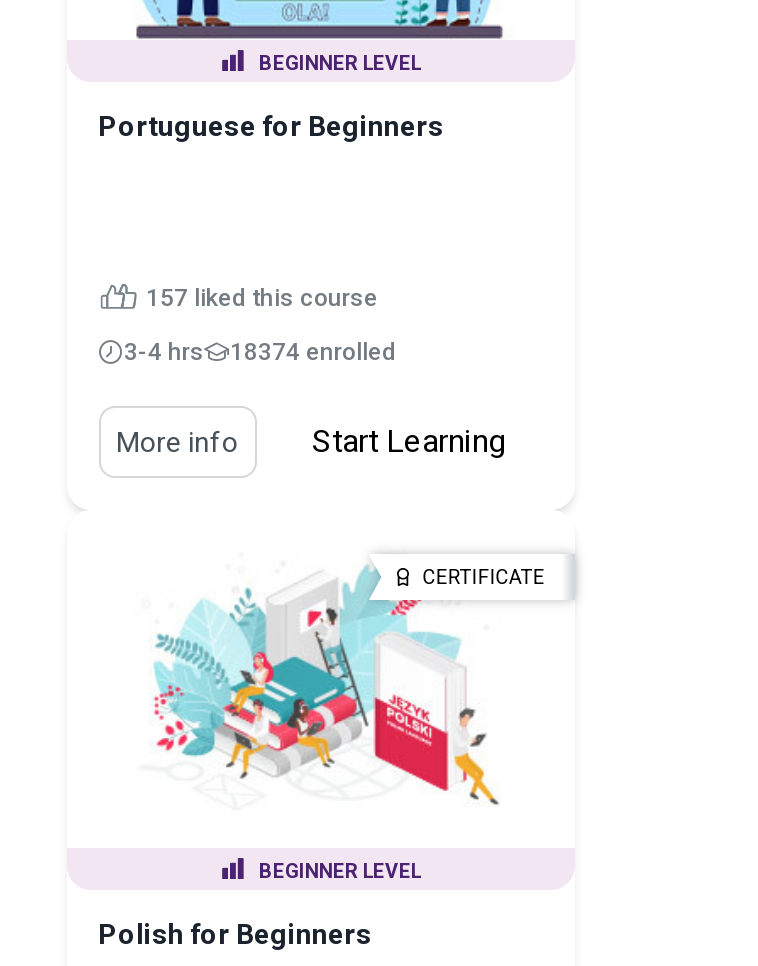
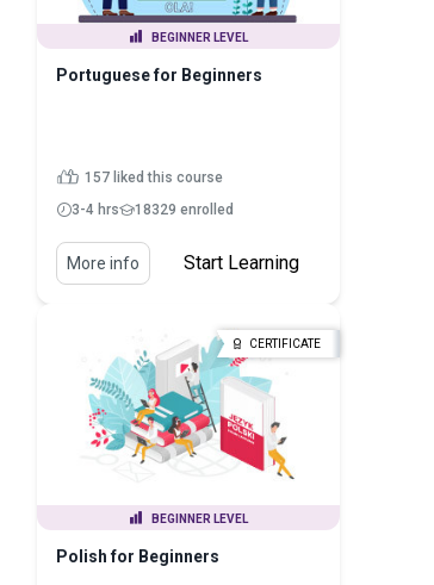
- 3-4 hrs 18374 enrolled
+ 3-4 hrs 18329 enrolled
